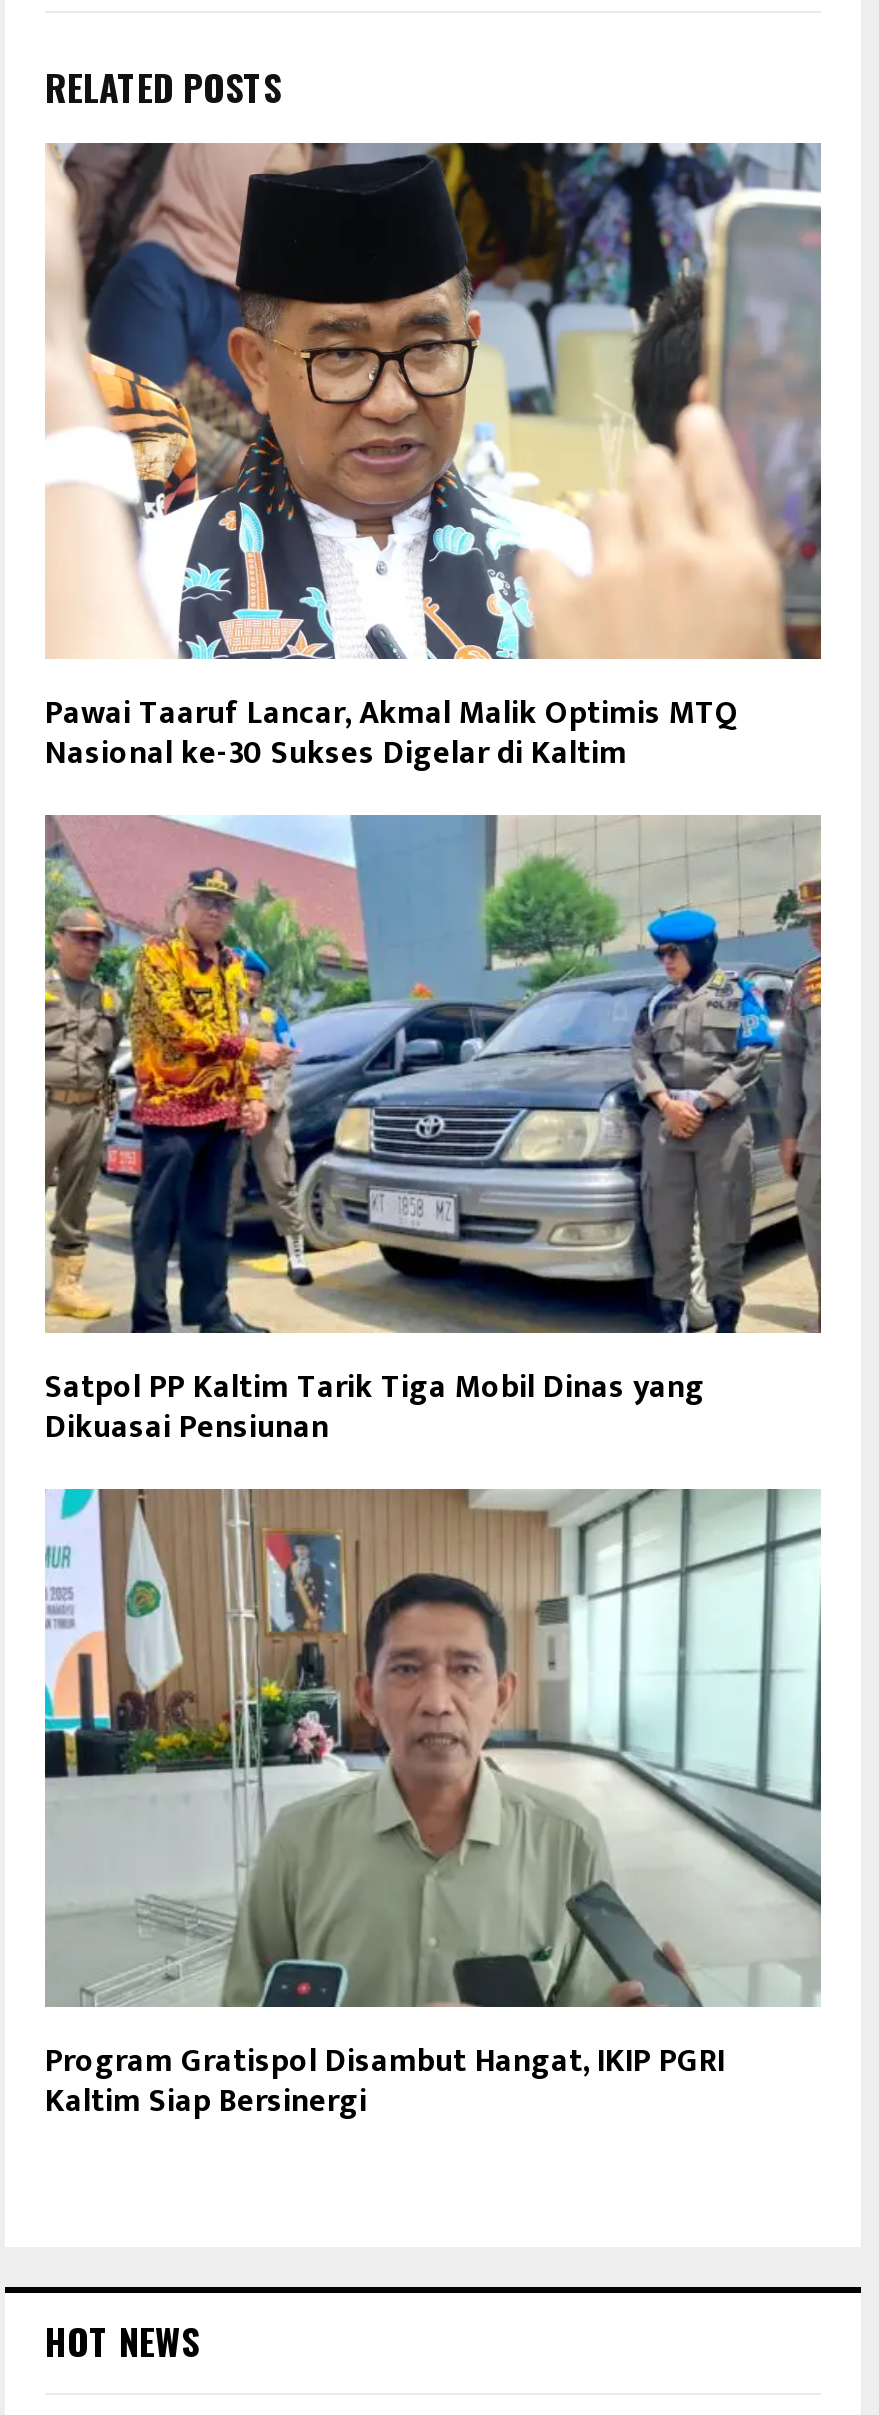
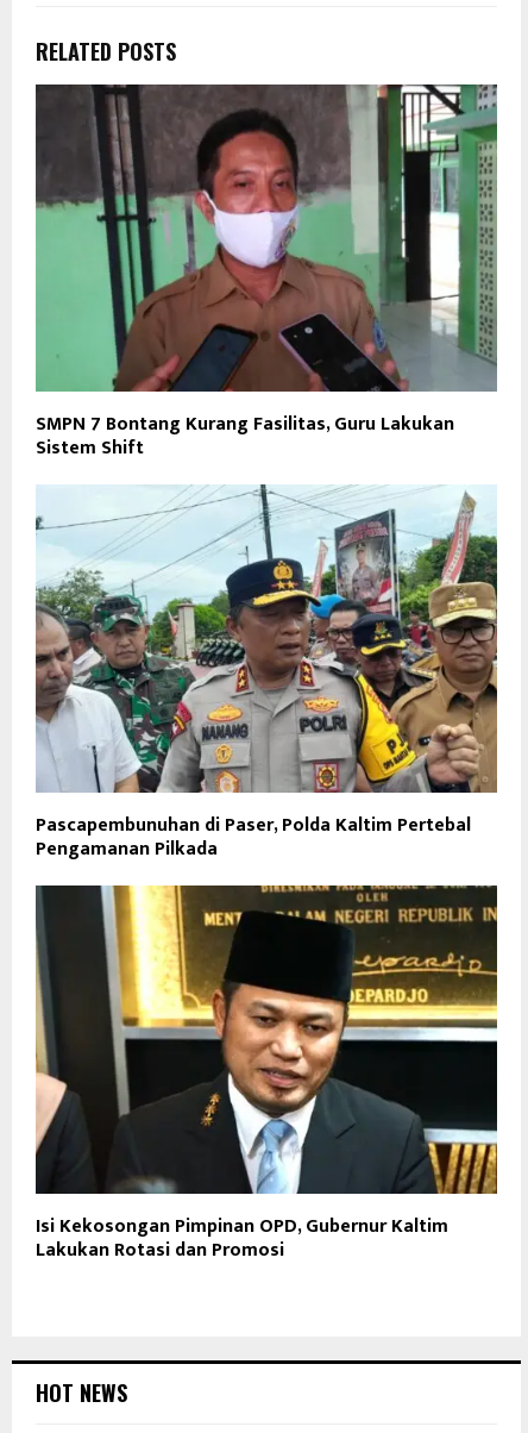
- [image]
- Pawai Taaruf Lancar, Akmal Malik Optimis MTQ
- Nasional ke-30 Sukses Digelar di Kaltim
+ [image]
+ SMPN 7 Bontang Kurang Fasilitas, Guru Lakukan
+ Sistem Shift

- [image]
- Satpol PP Kaltim Tarik Tiga Mobil Dinas yang
- Dikuasai Pensiunan
+ [image]
+ Pascapembunuhan di Paser, Polda Kaltim Pertebal
+ Pengamanan Pilkada

- [image]
- Program Gratispol Disambut Hangat, IKIP PGRI
- Kaltim Siap Bersinergi
+ [image]
+ Isi Kekosongan Pimpinan OPD, Gubernur Kaltim
+ Lakukan Rotasi dan Promosi
